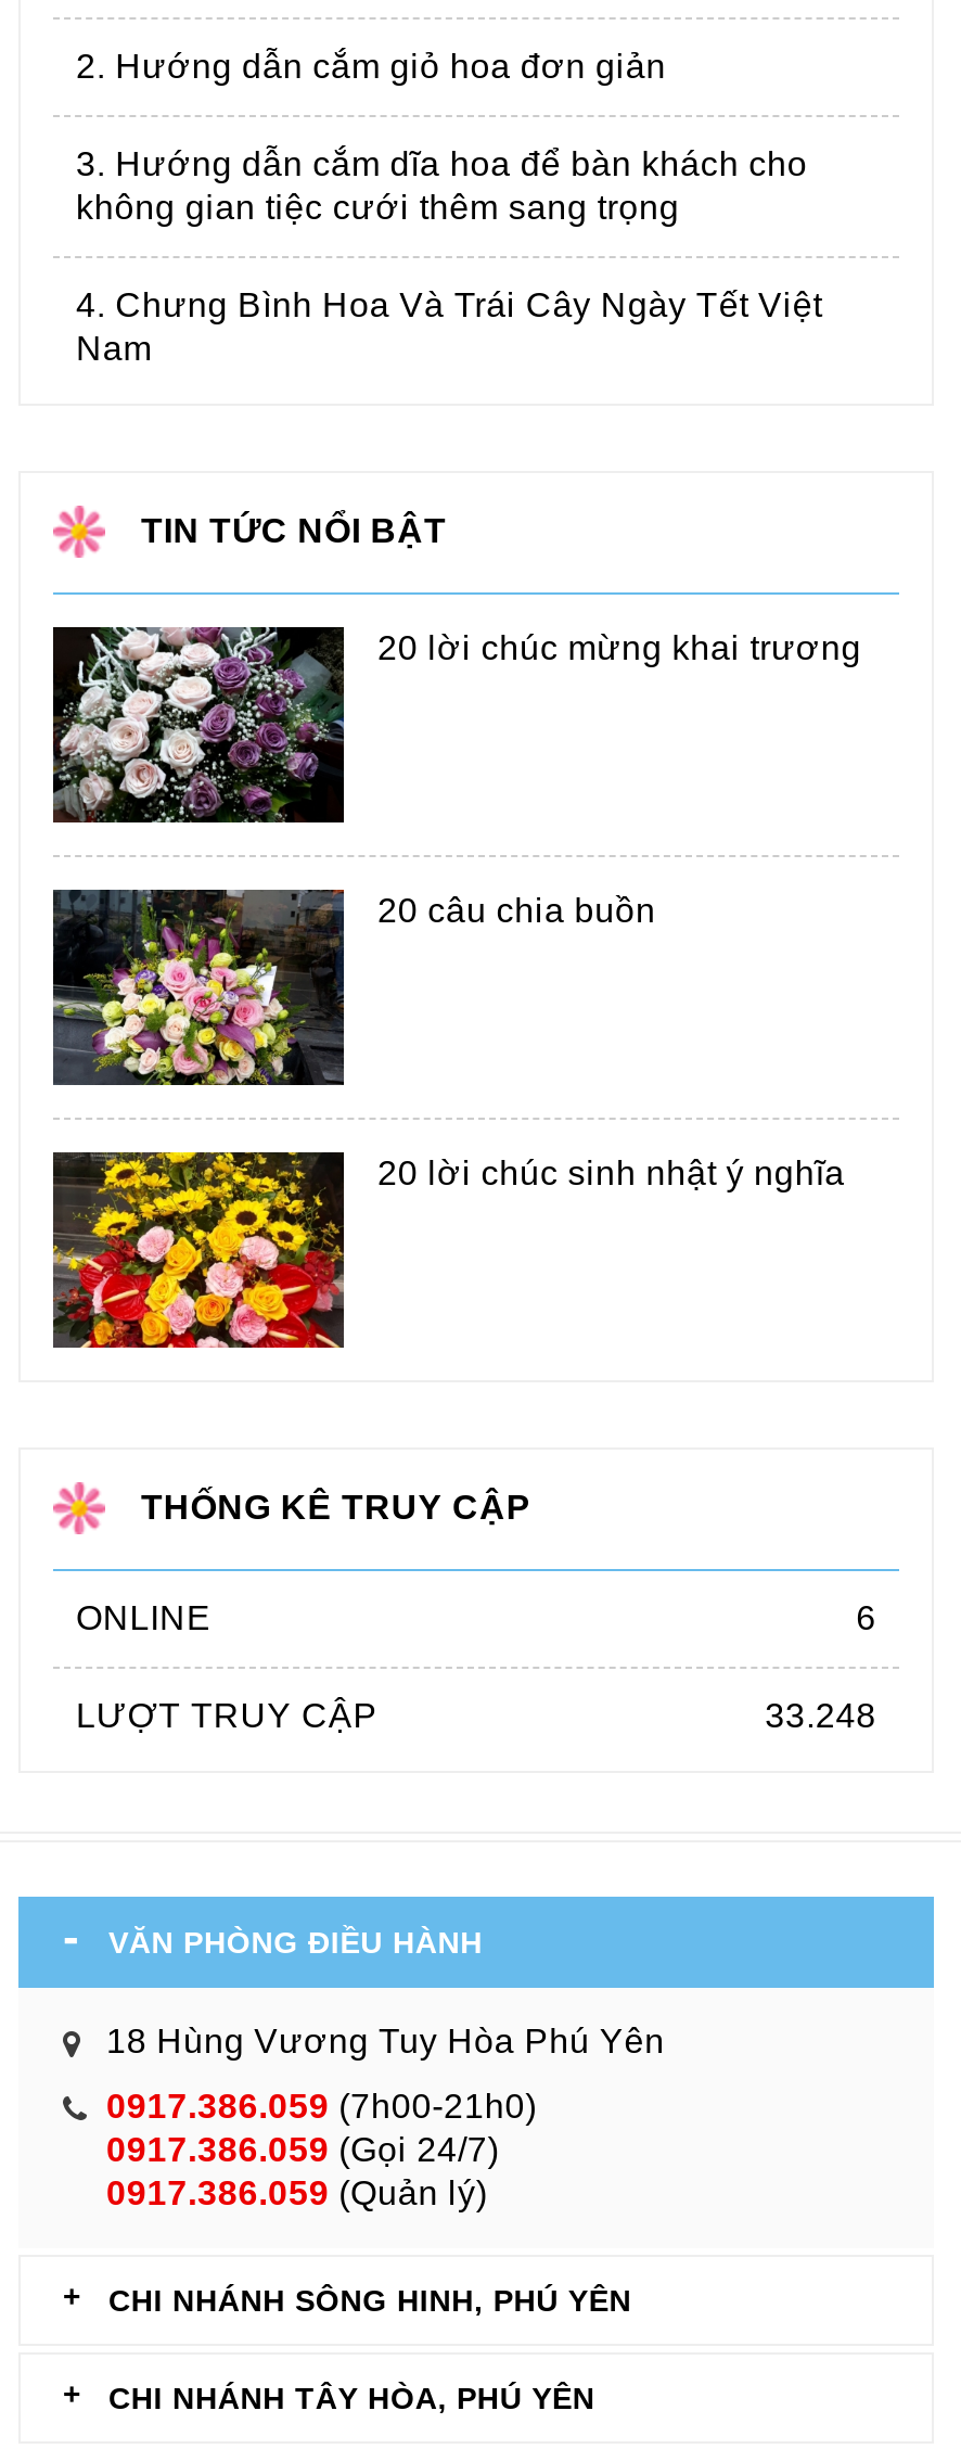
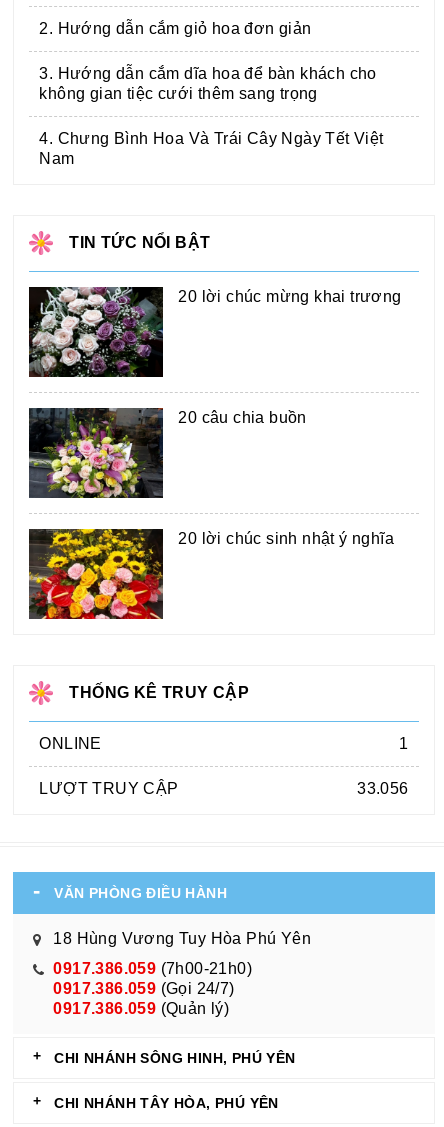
- 6
+ 1

- 33.248
+ 33.056
